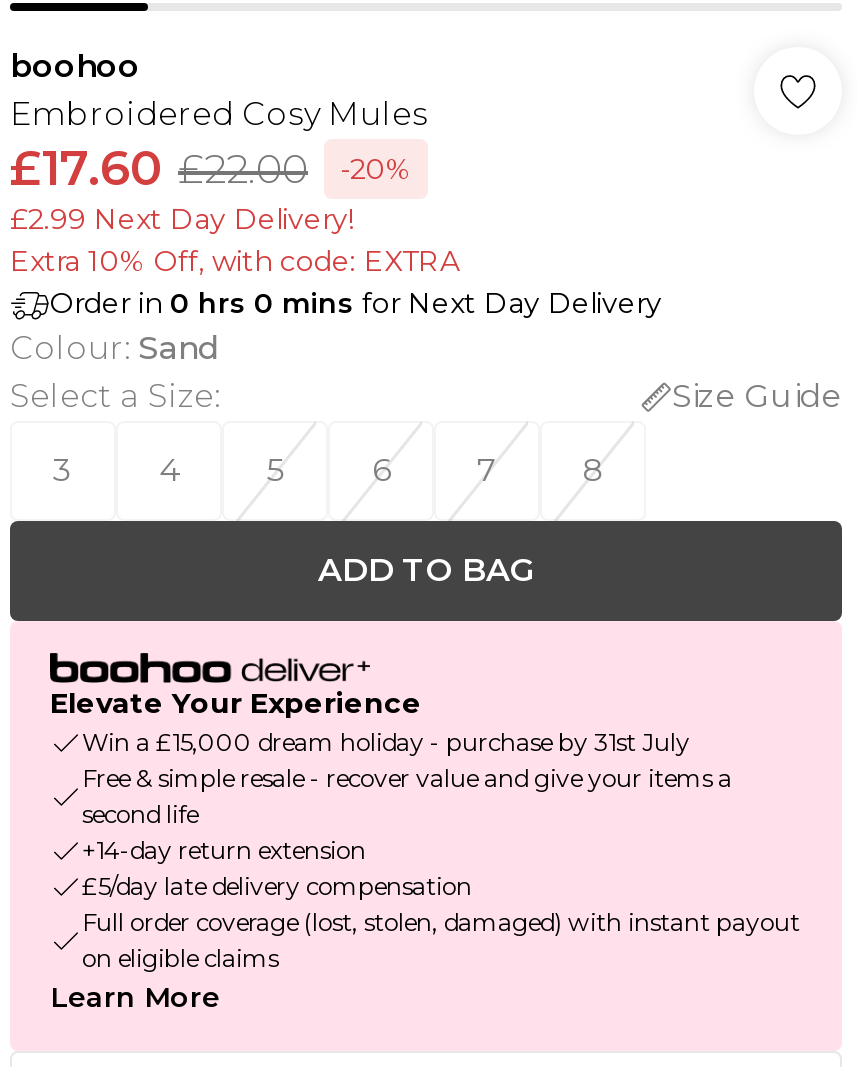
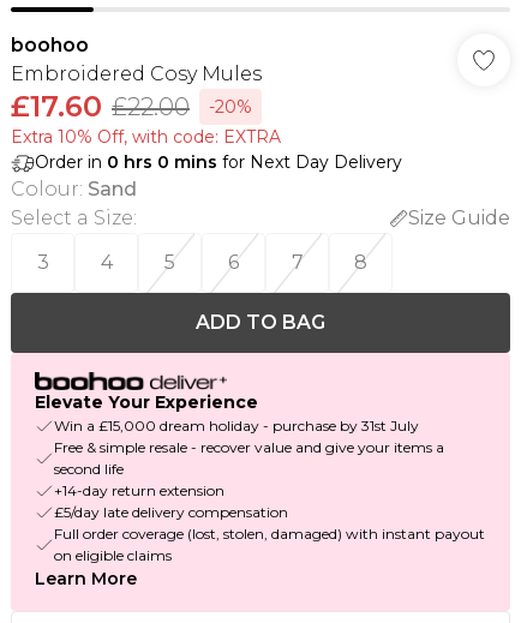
- £2.99 Next Day Delivery!
